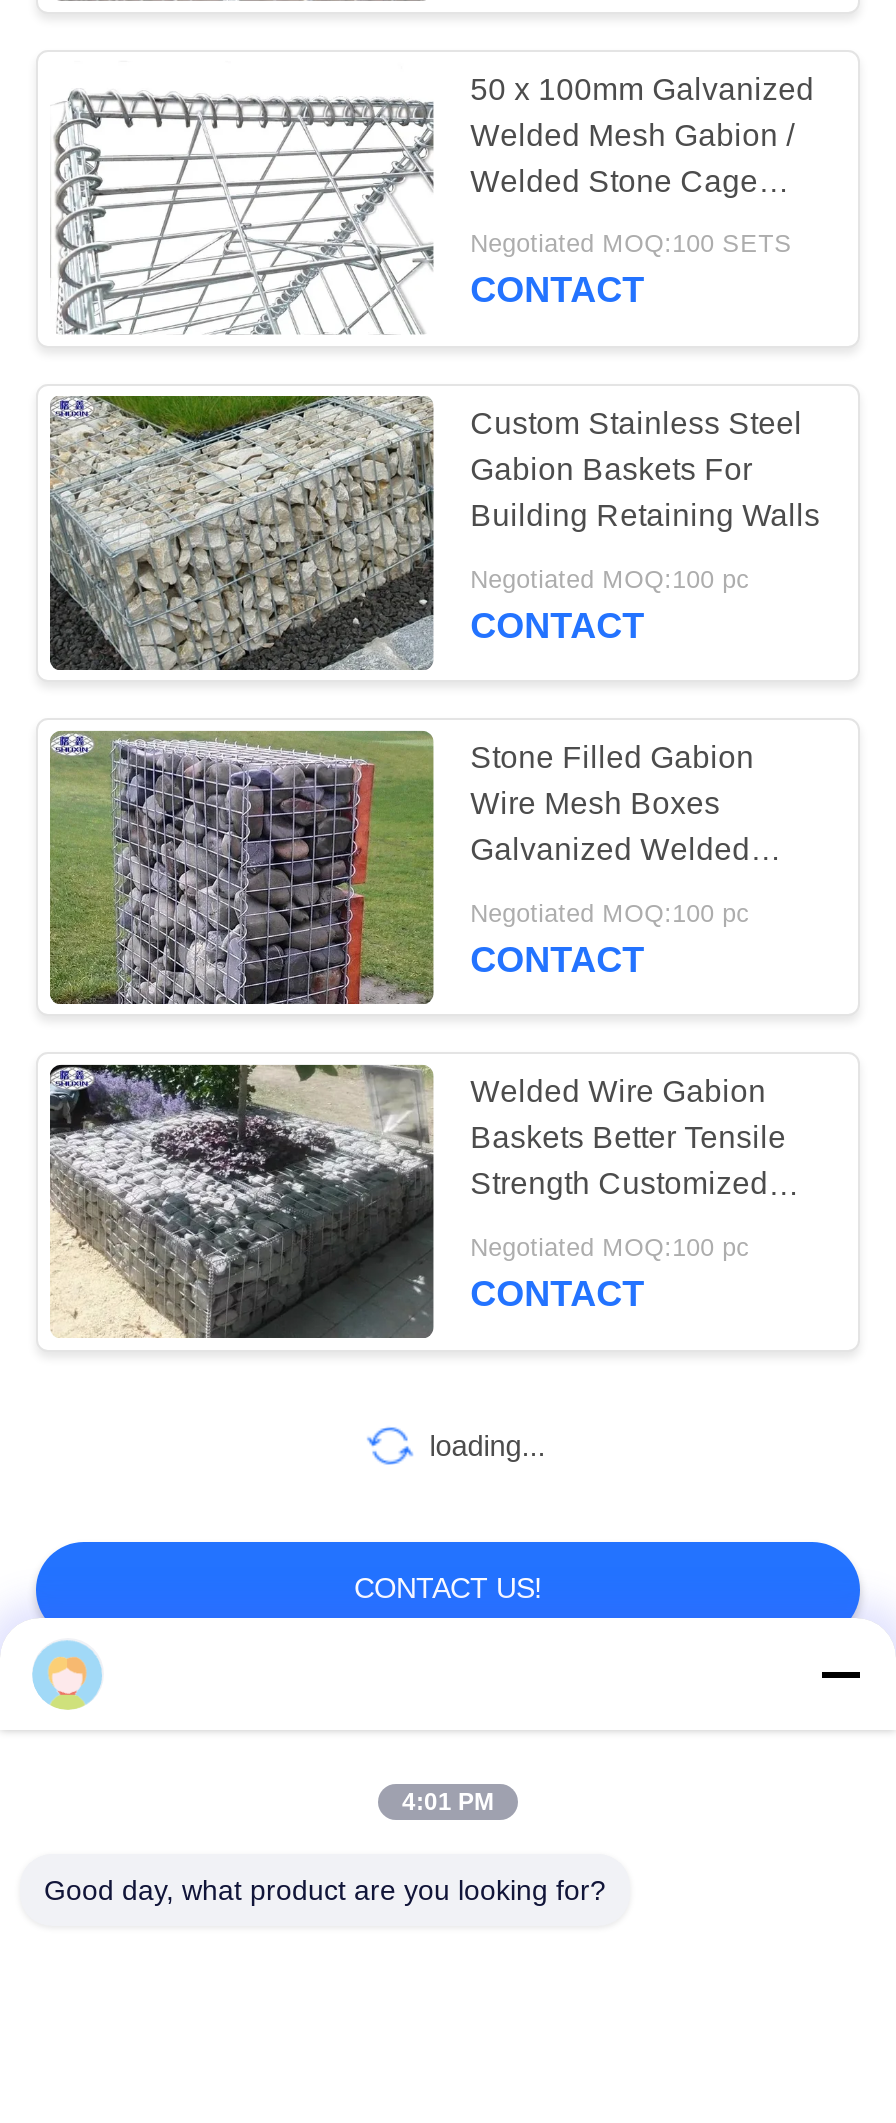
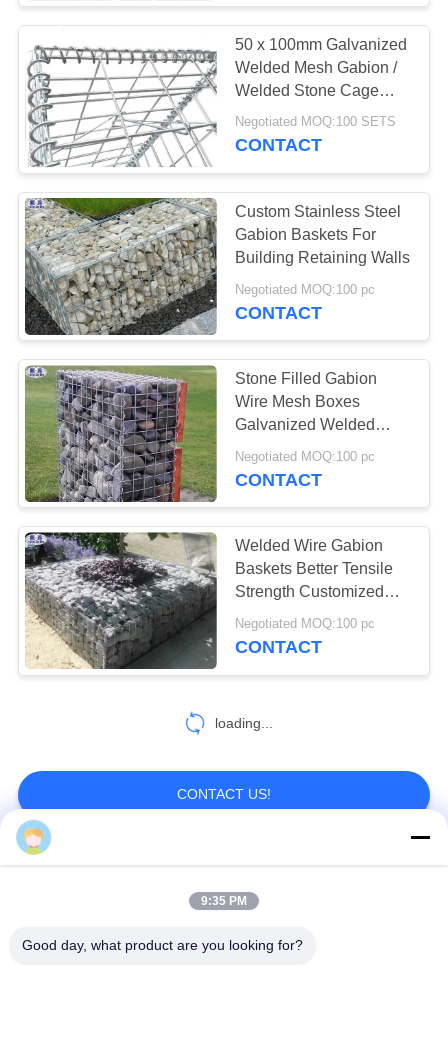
- 4:01 PM
+ 9:35 PM
